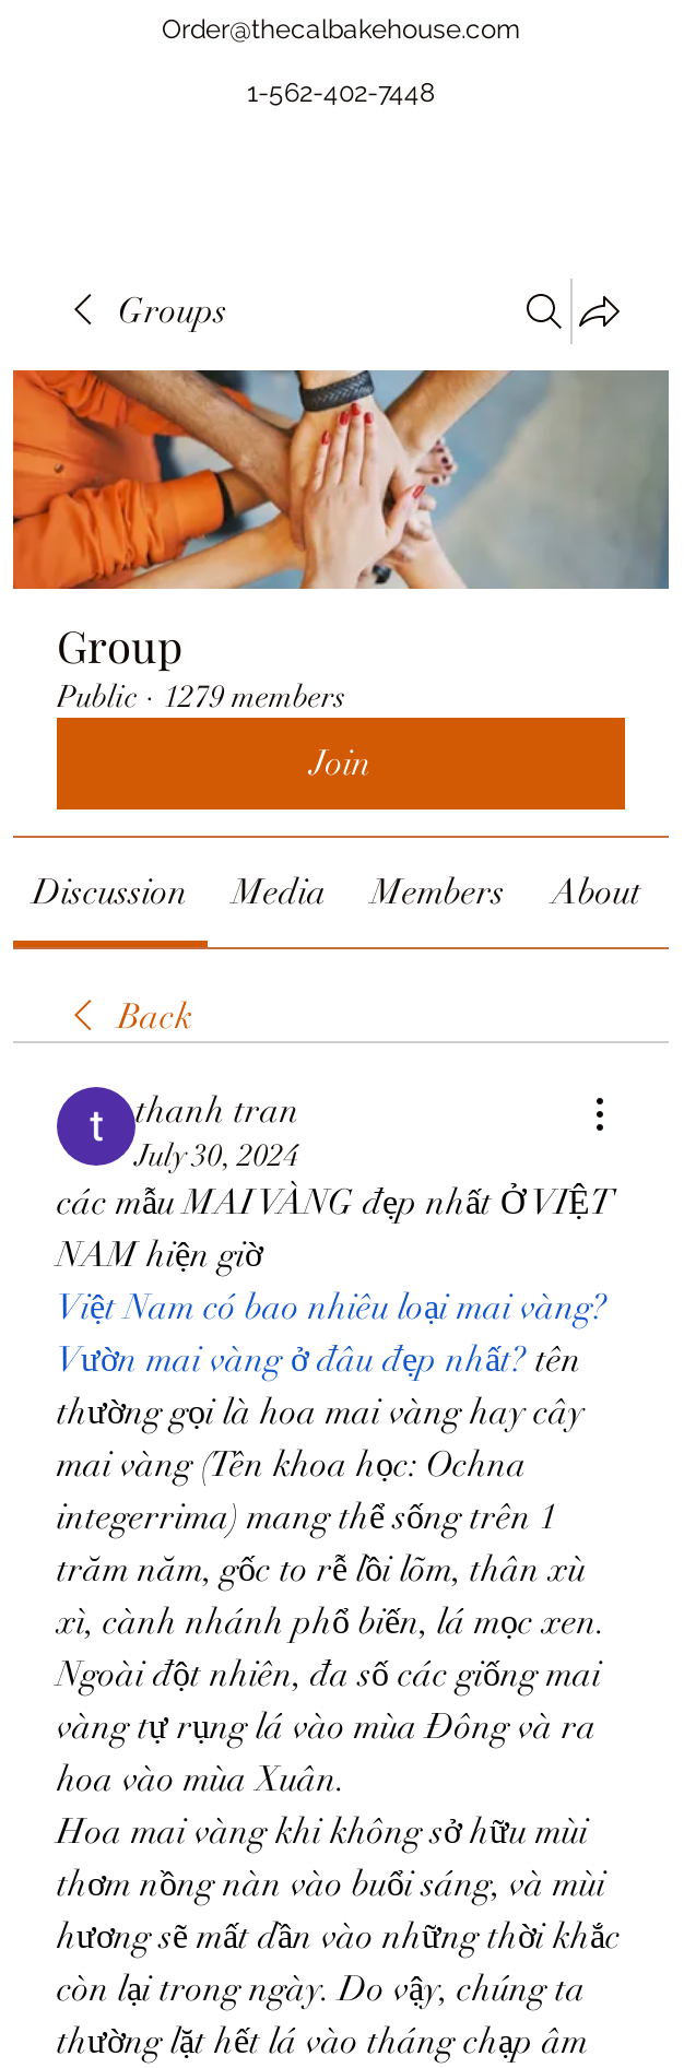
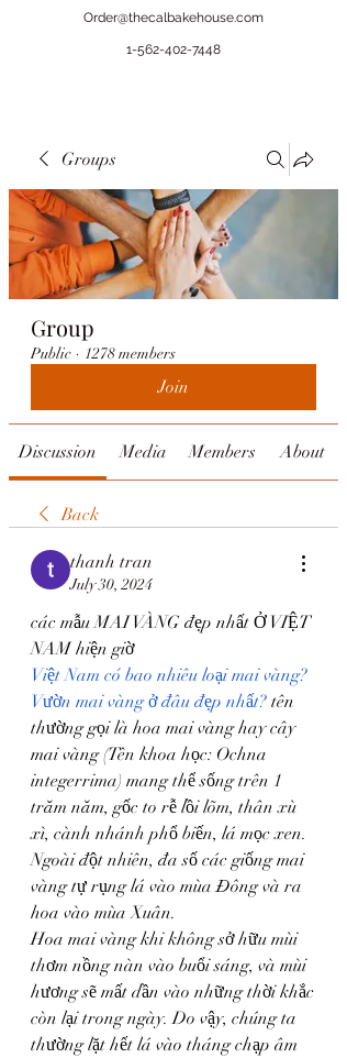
- Public · 1279 members
+ Public · 1278 members
